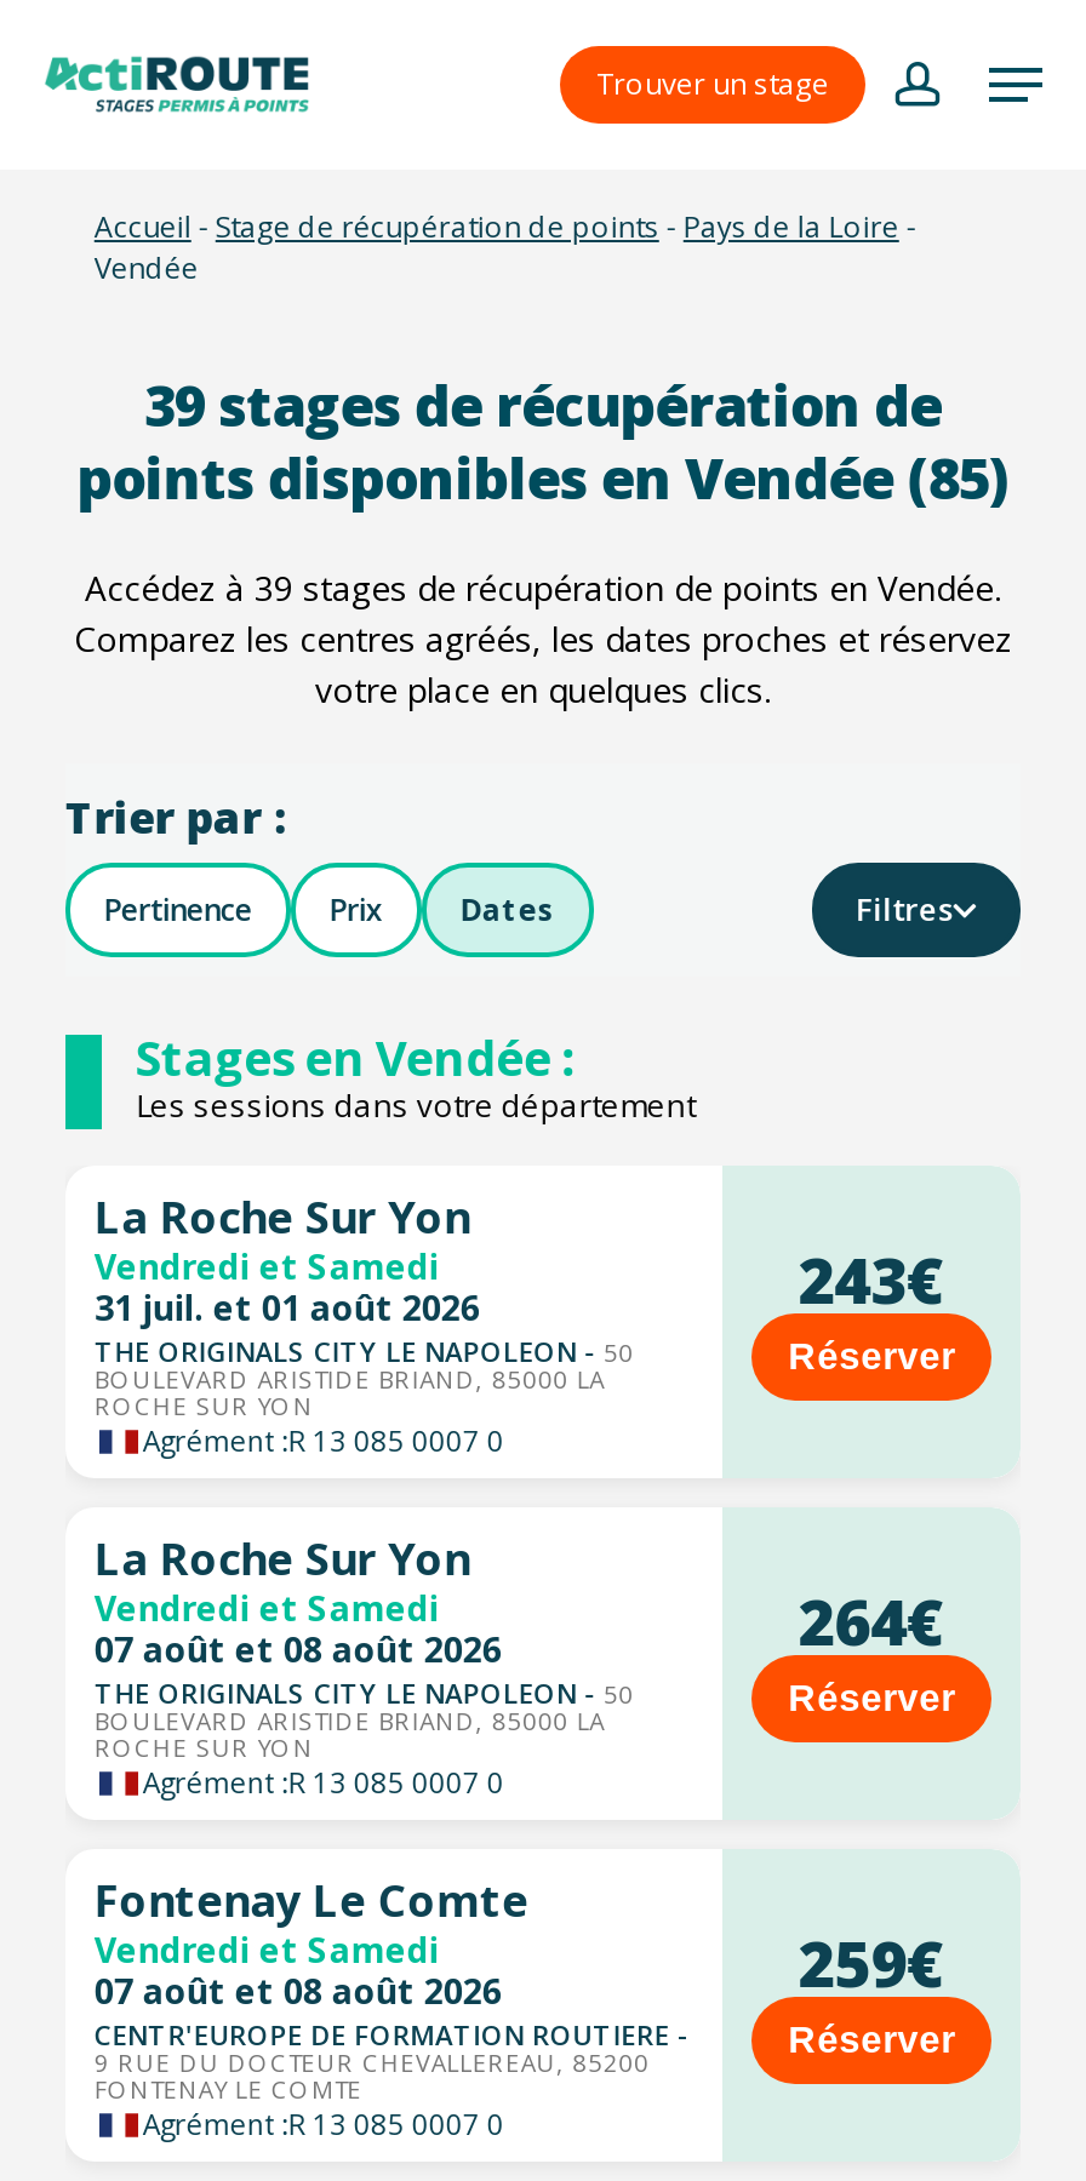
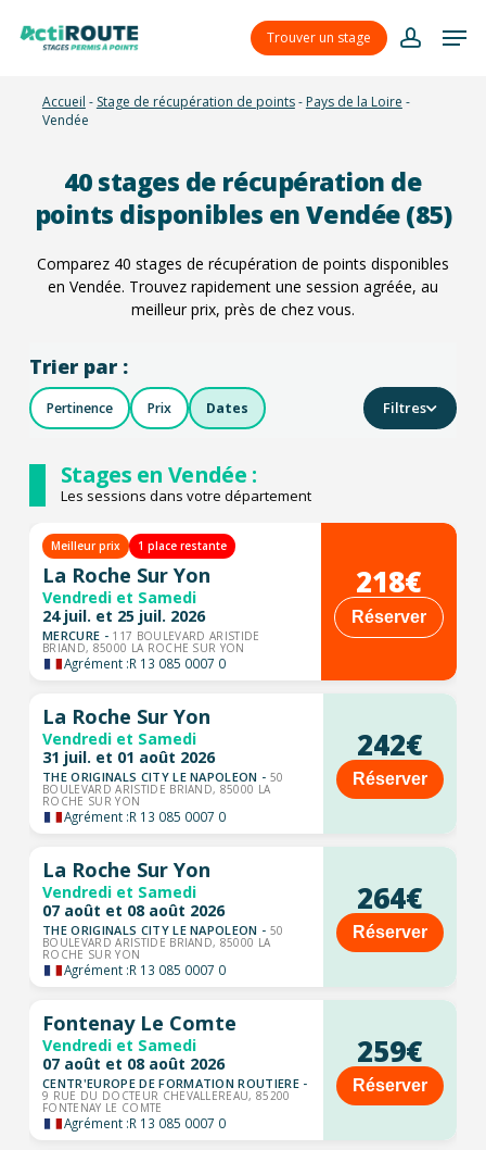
- 39 stages de récupération de
+ 40 stages de récupération de

- Accédez à 39 stages de récupération de points en Vendée.
- Comparez les centres agréés, les dates proches et réservez
- votre place en quelques clics.
+ Comparez 40 stages de récupération de points disponibles
+ en Vendée. Trouvez rapidement une session agréée, au
+ meilleur prix, près de chez vous.

+ Meilleur prix
+ 1 place restante
+ La Roche Sur Yon
+ Vendredi et Samedi
+ 24 juil. et 25 juil. 2026
+ MERCURE - 117 BOULEVARD ARISTIDE
+ BRIAND, 85000 LA ROCHE SUR YON
+ Agrément : R 13 085 0007 0

+ [image]
+ 218€
+ Réserver

- 243€
+ 242€
